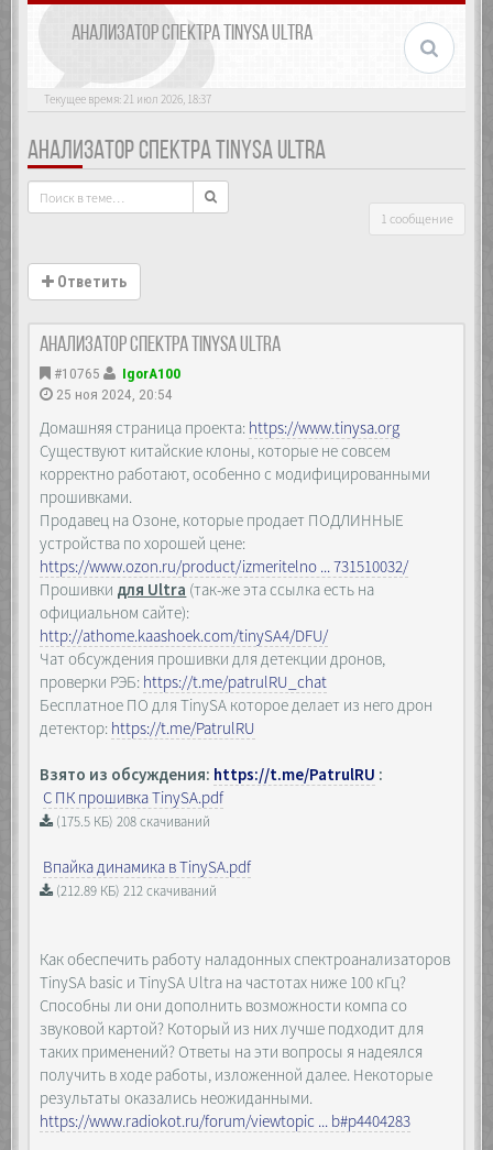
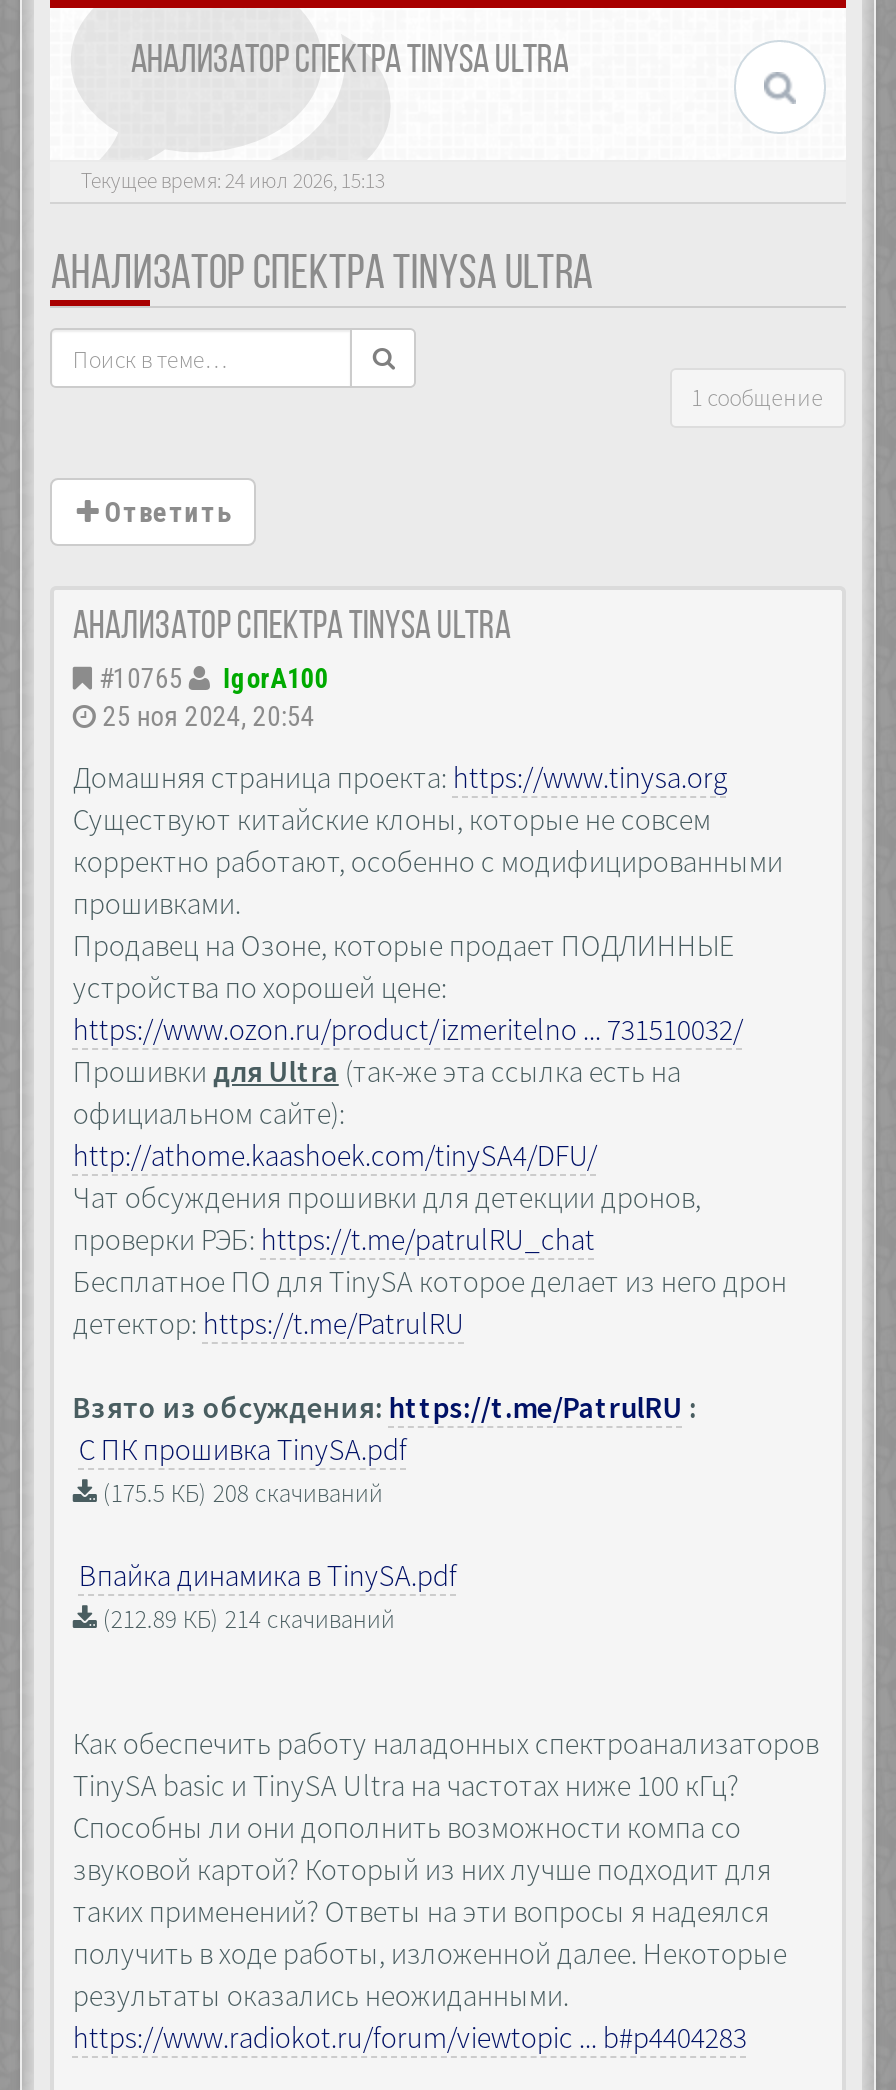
- Текущее время: 21 июл 2026, 18:37
+ Текущее время: 24 июл 2026, 15:13

- (212.89 КБ) 212 скачиваний
+ (212.89 КБ) 214 скачиваний
